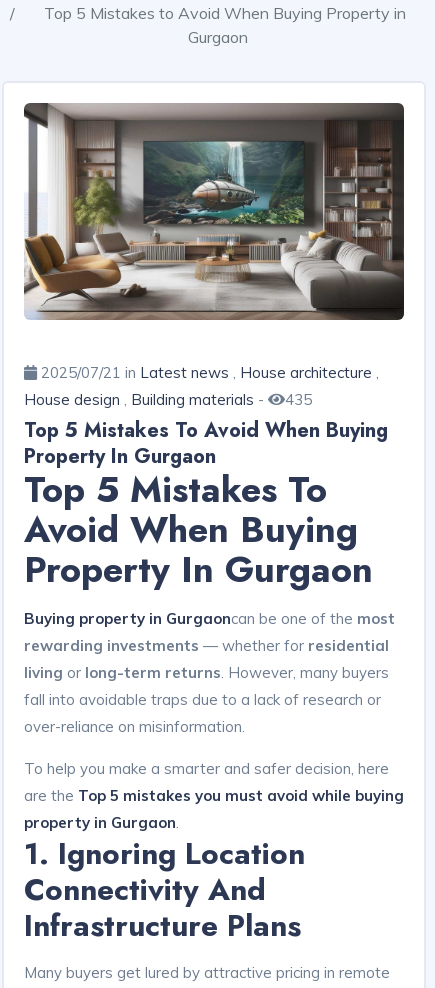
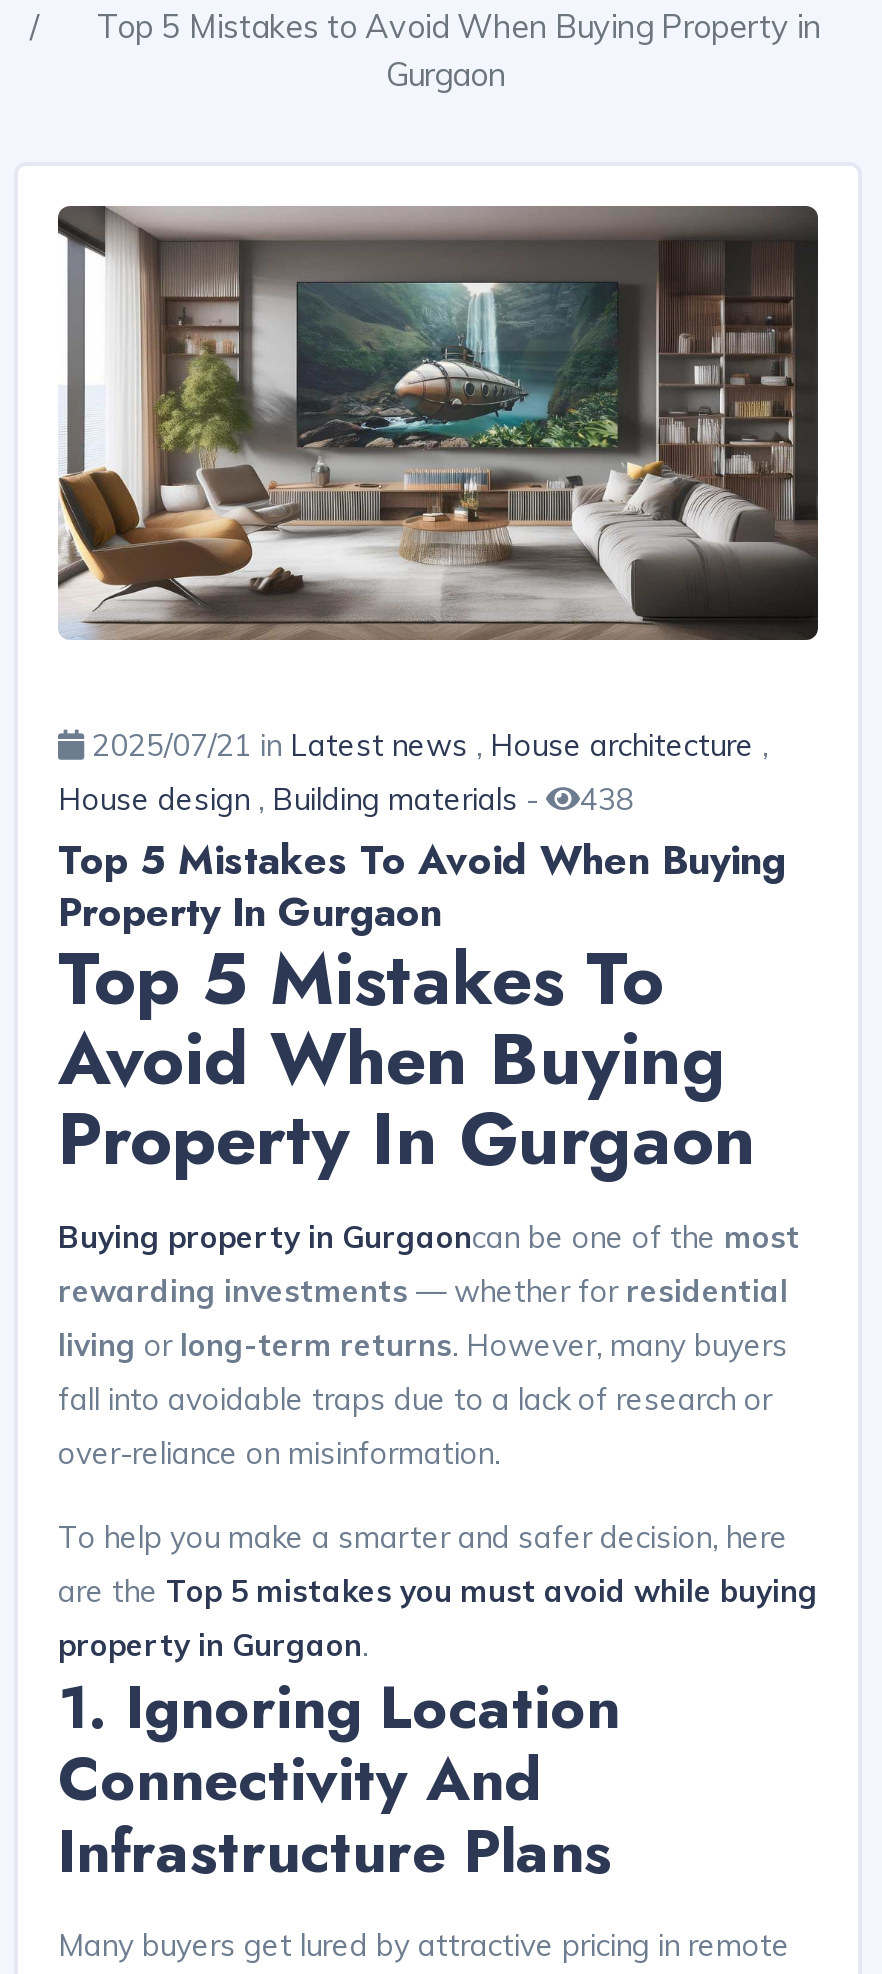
- House design, Building materials - 435
+ House design, Building materials - 438
